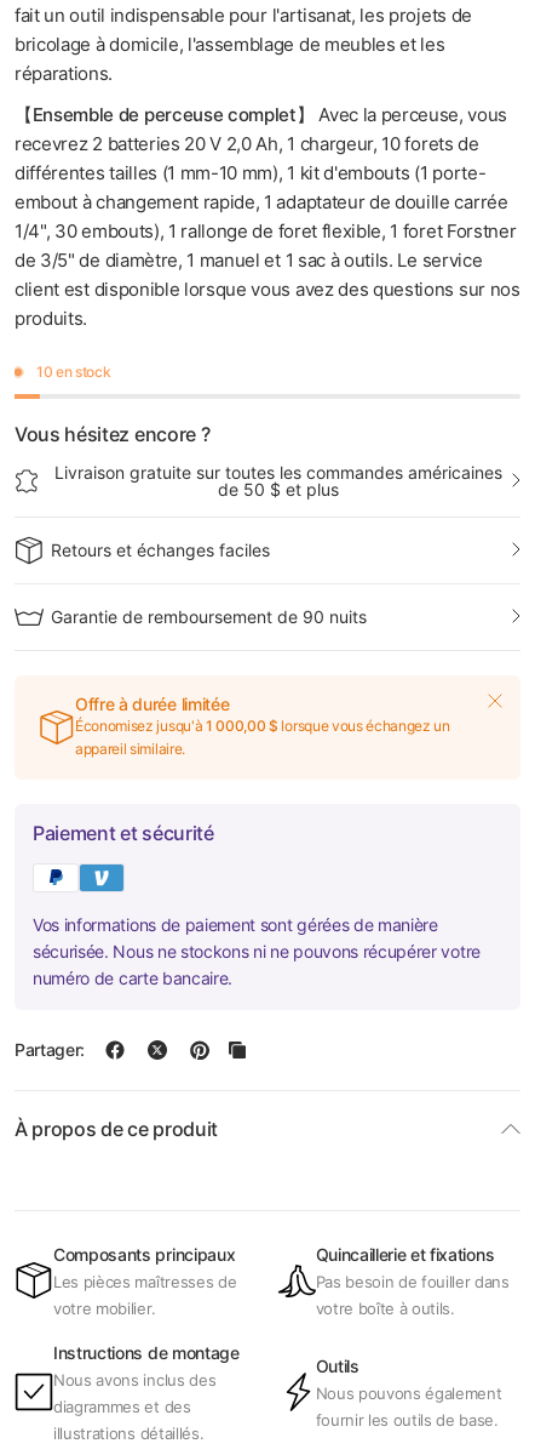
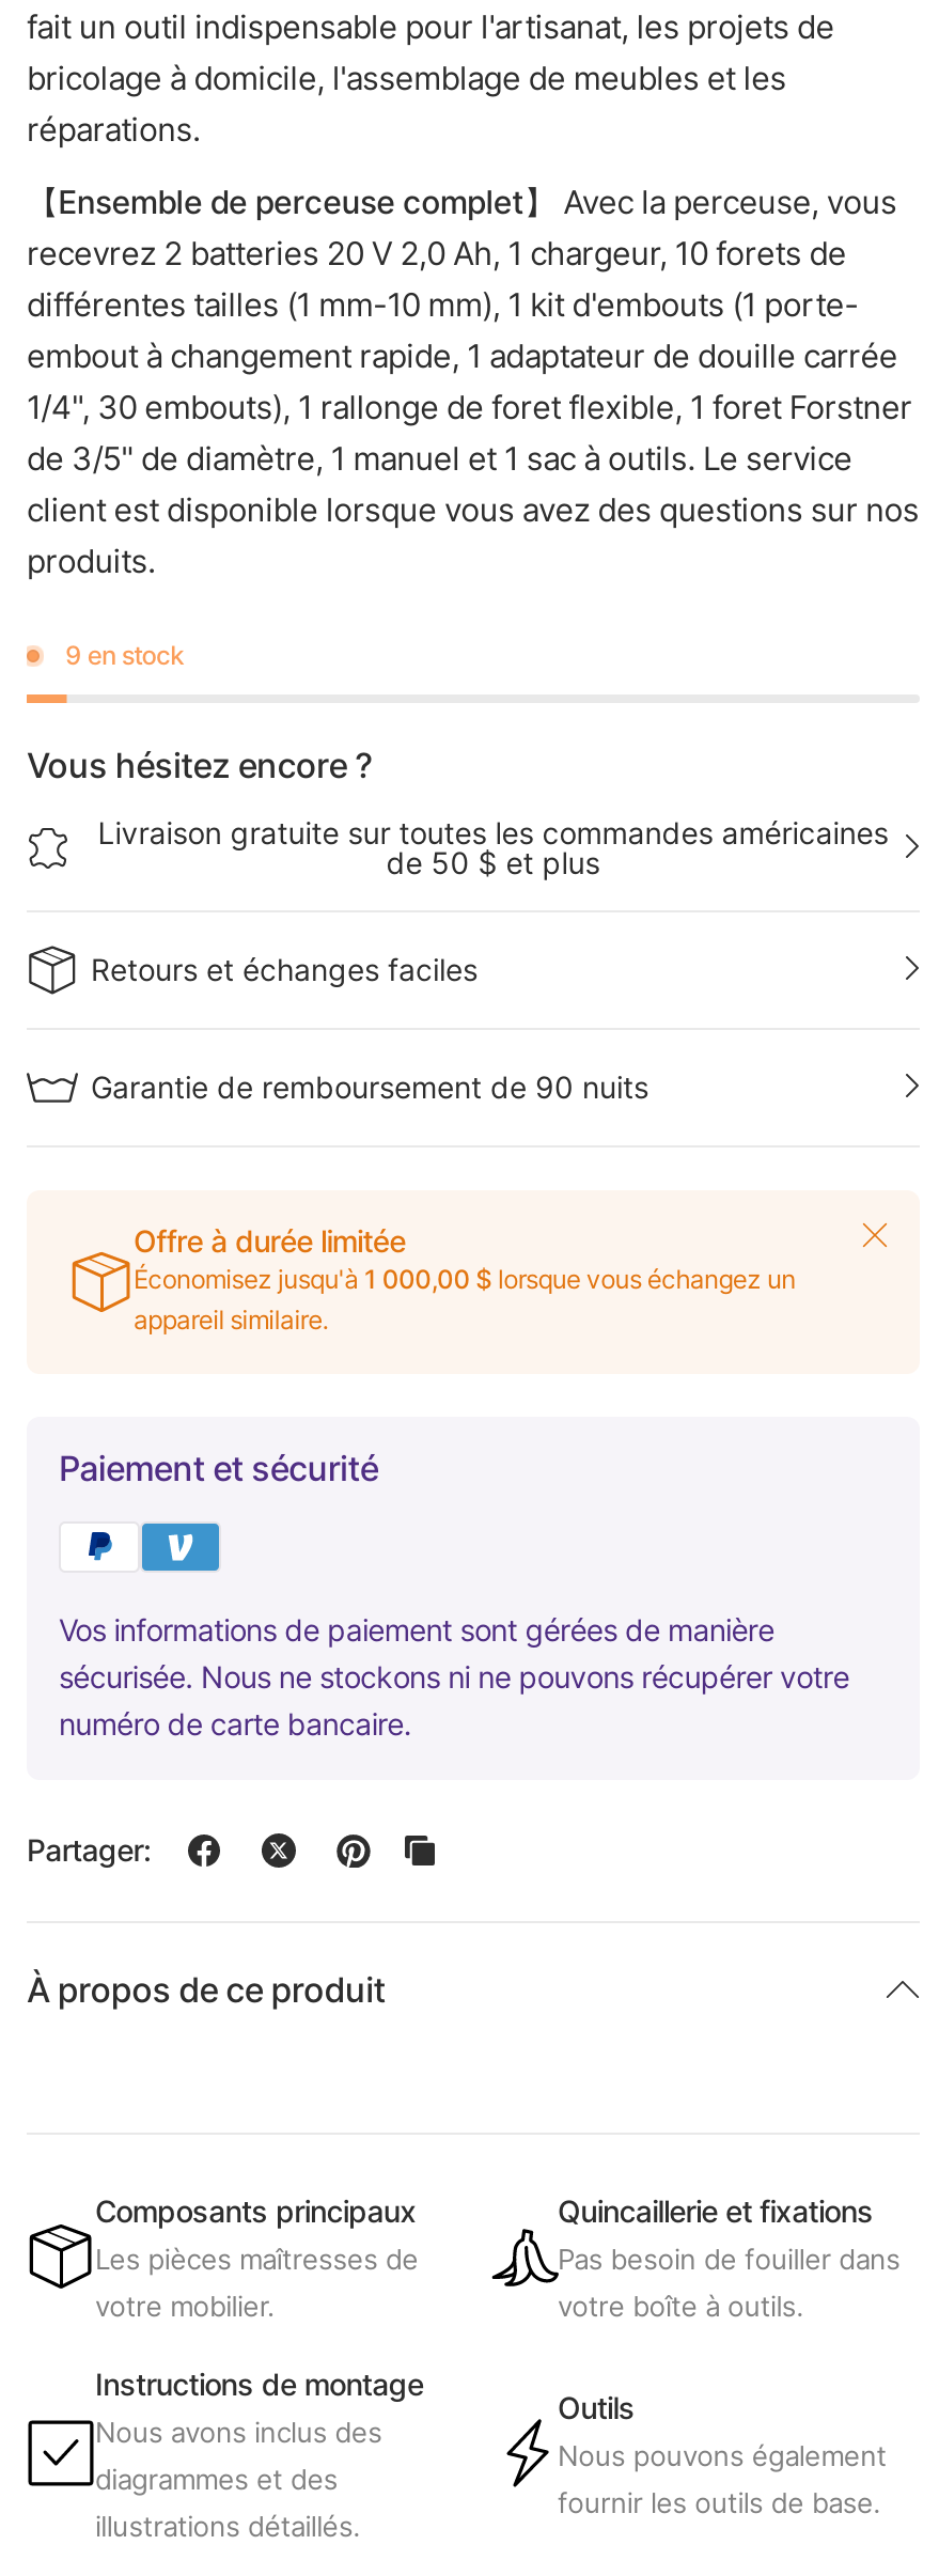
- 10 en stock
+ 9 en stock
